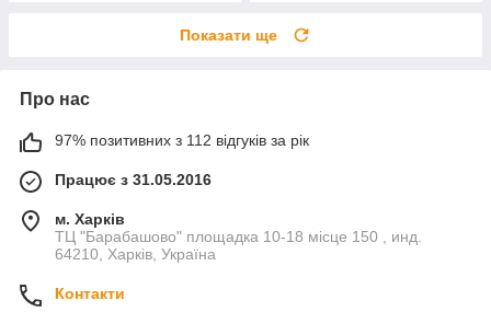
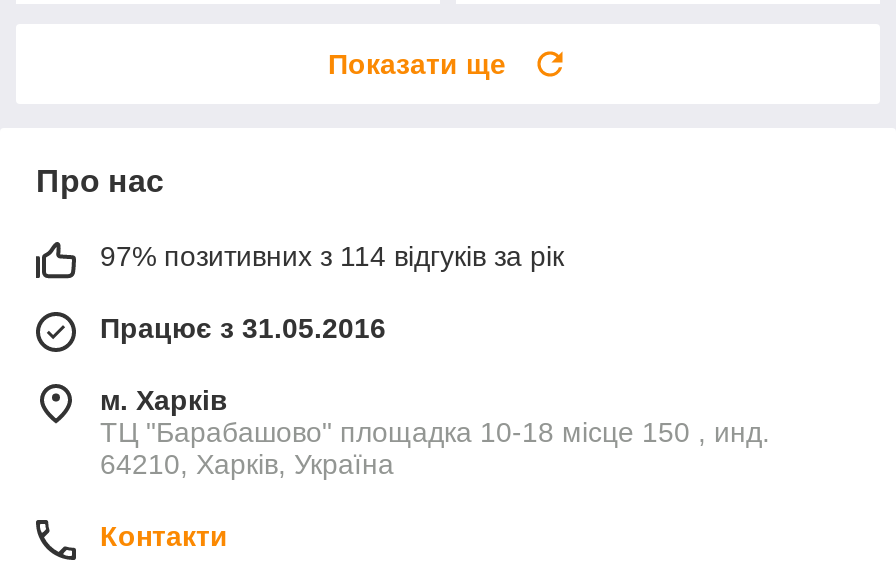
- 97% позитивних з 112 відгуків за рік
+ 97% позитивних з 114 відгуків за рік
